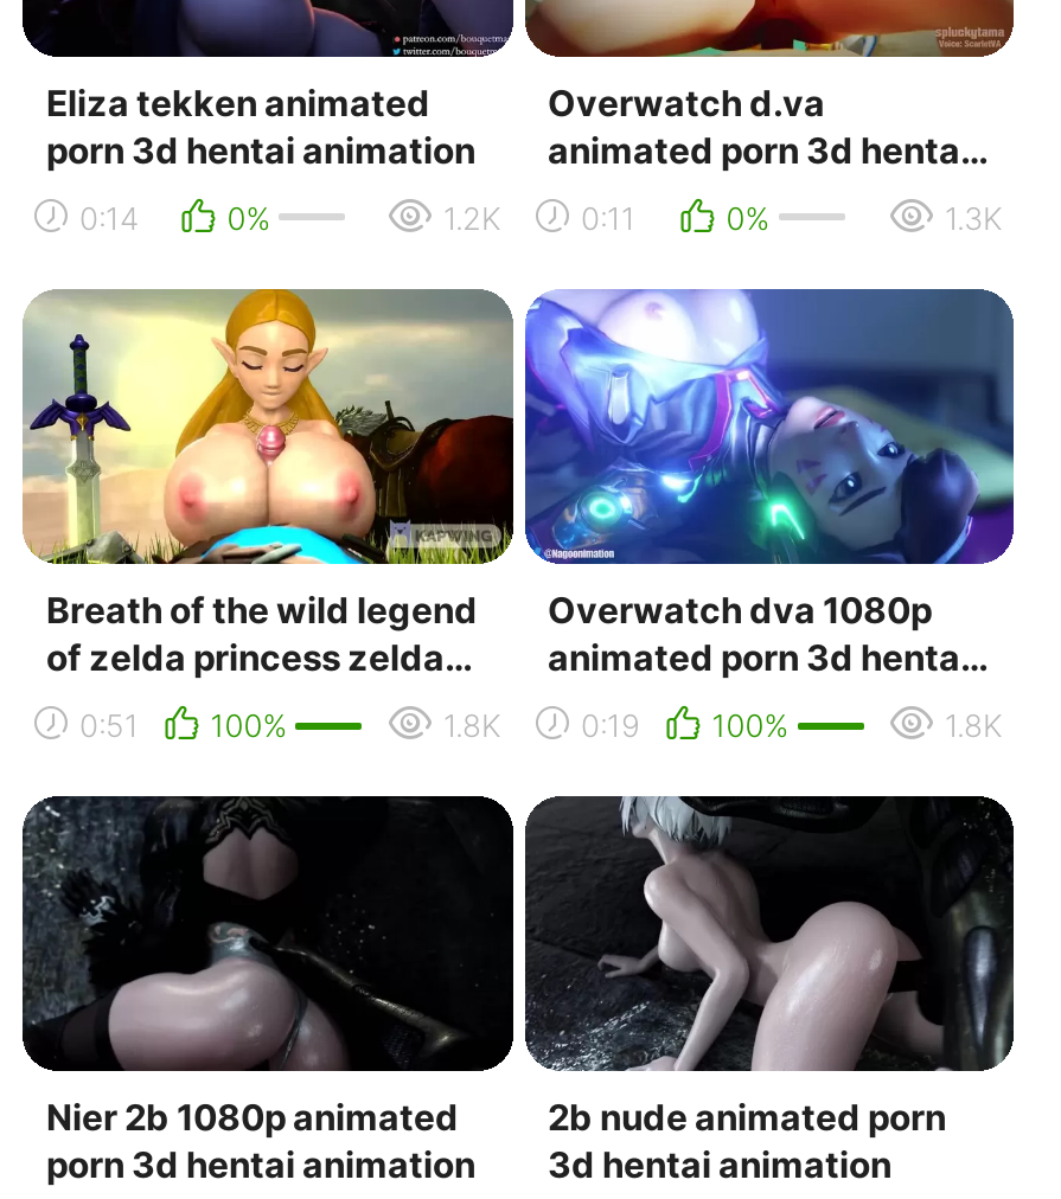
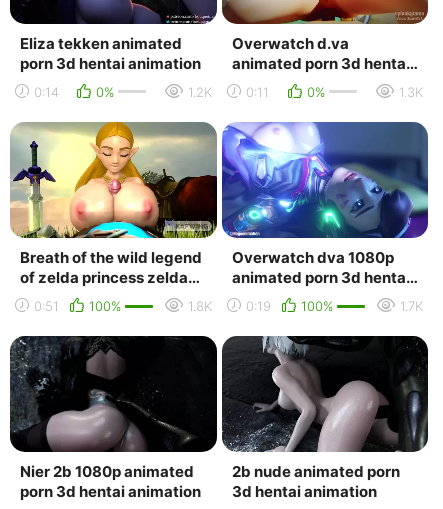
- 1.8K
+ 1.7K
